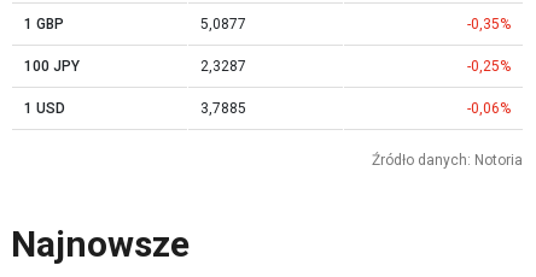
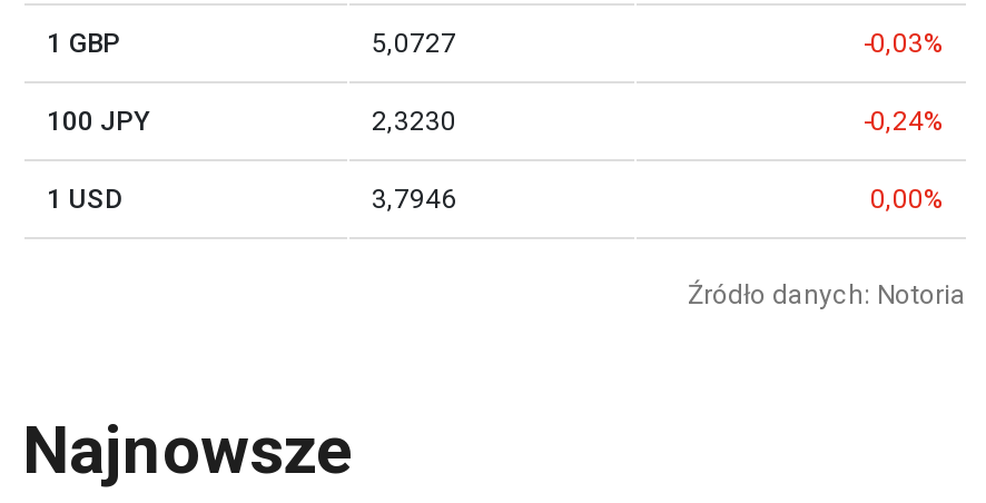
- 5,0877
+ 5,0727

- -0,35%
+ -0,03%

- 2,3287
+ 2,3230

- -0,25%
+ -0,24%

- 3,7885
+ 3,7946

- -0,06%
+ 0,00%
